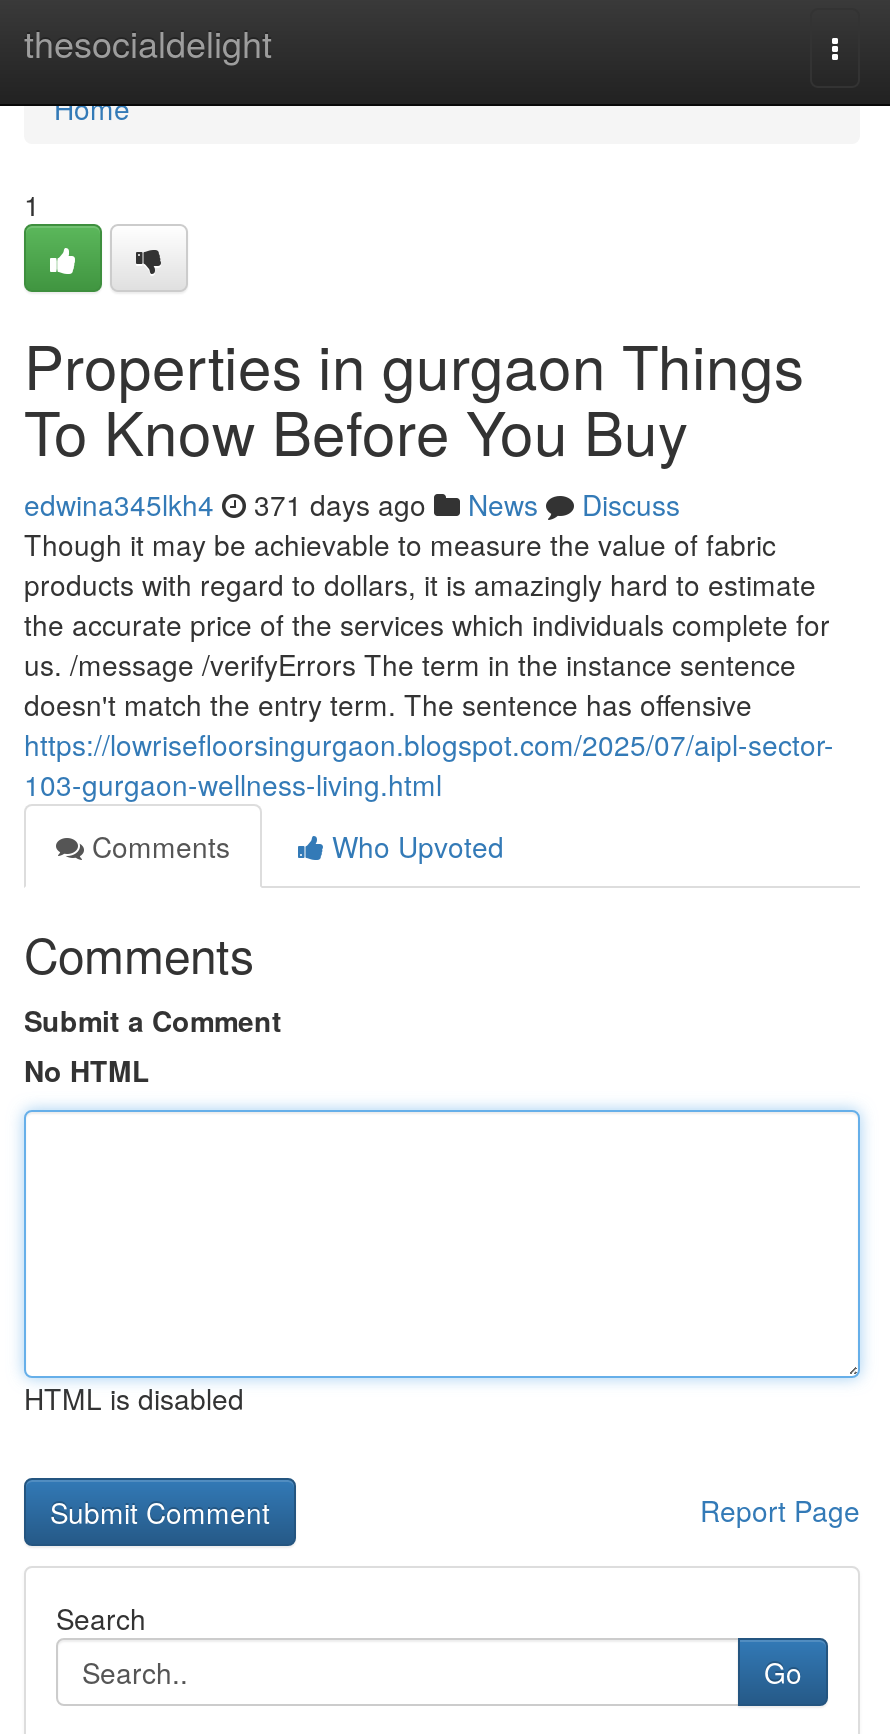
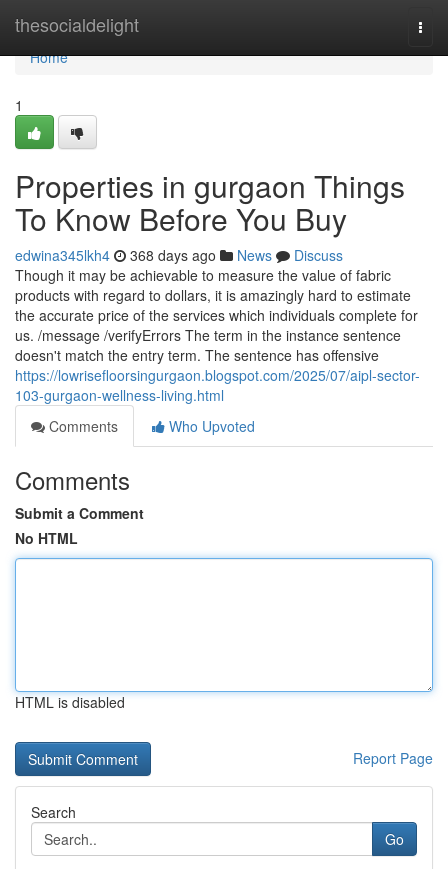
- edwina345lkh4 371 days ago News Discuss
+ edwina345lkh4 368 days ago News Discuss
